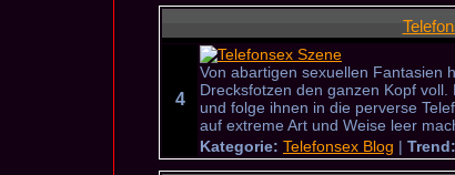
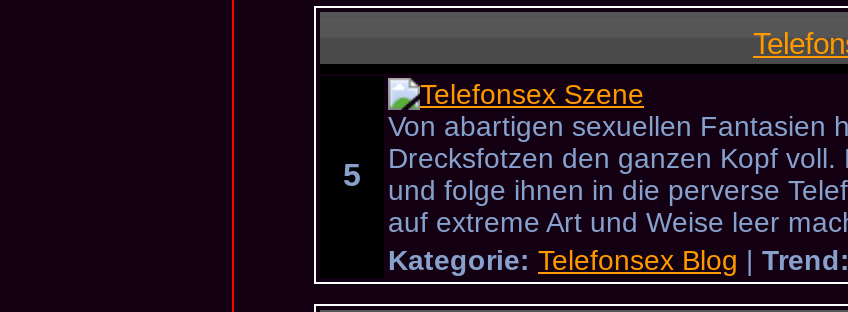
- 4
+ 5
